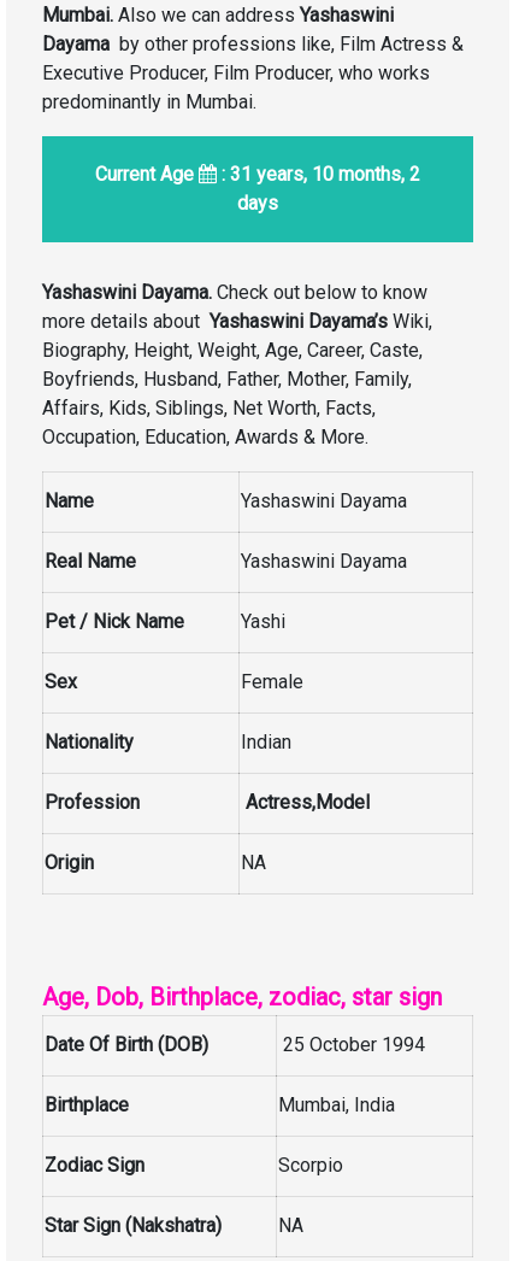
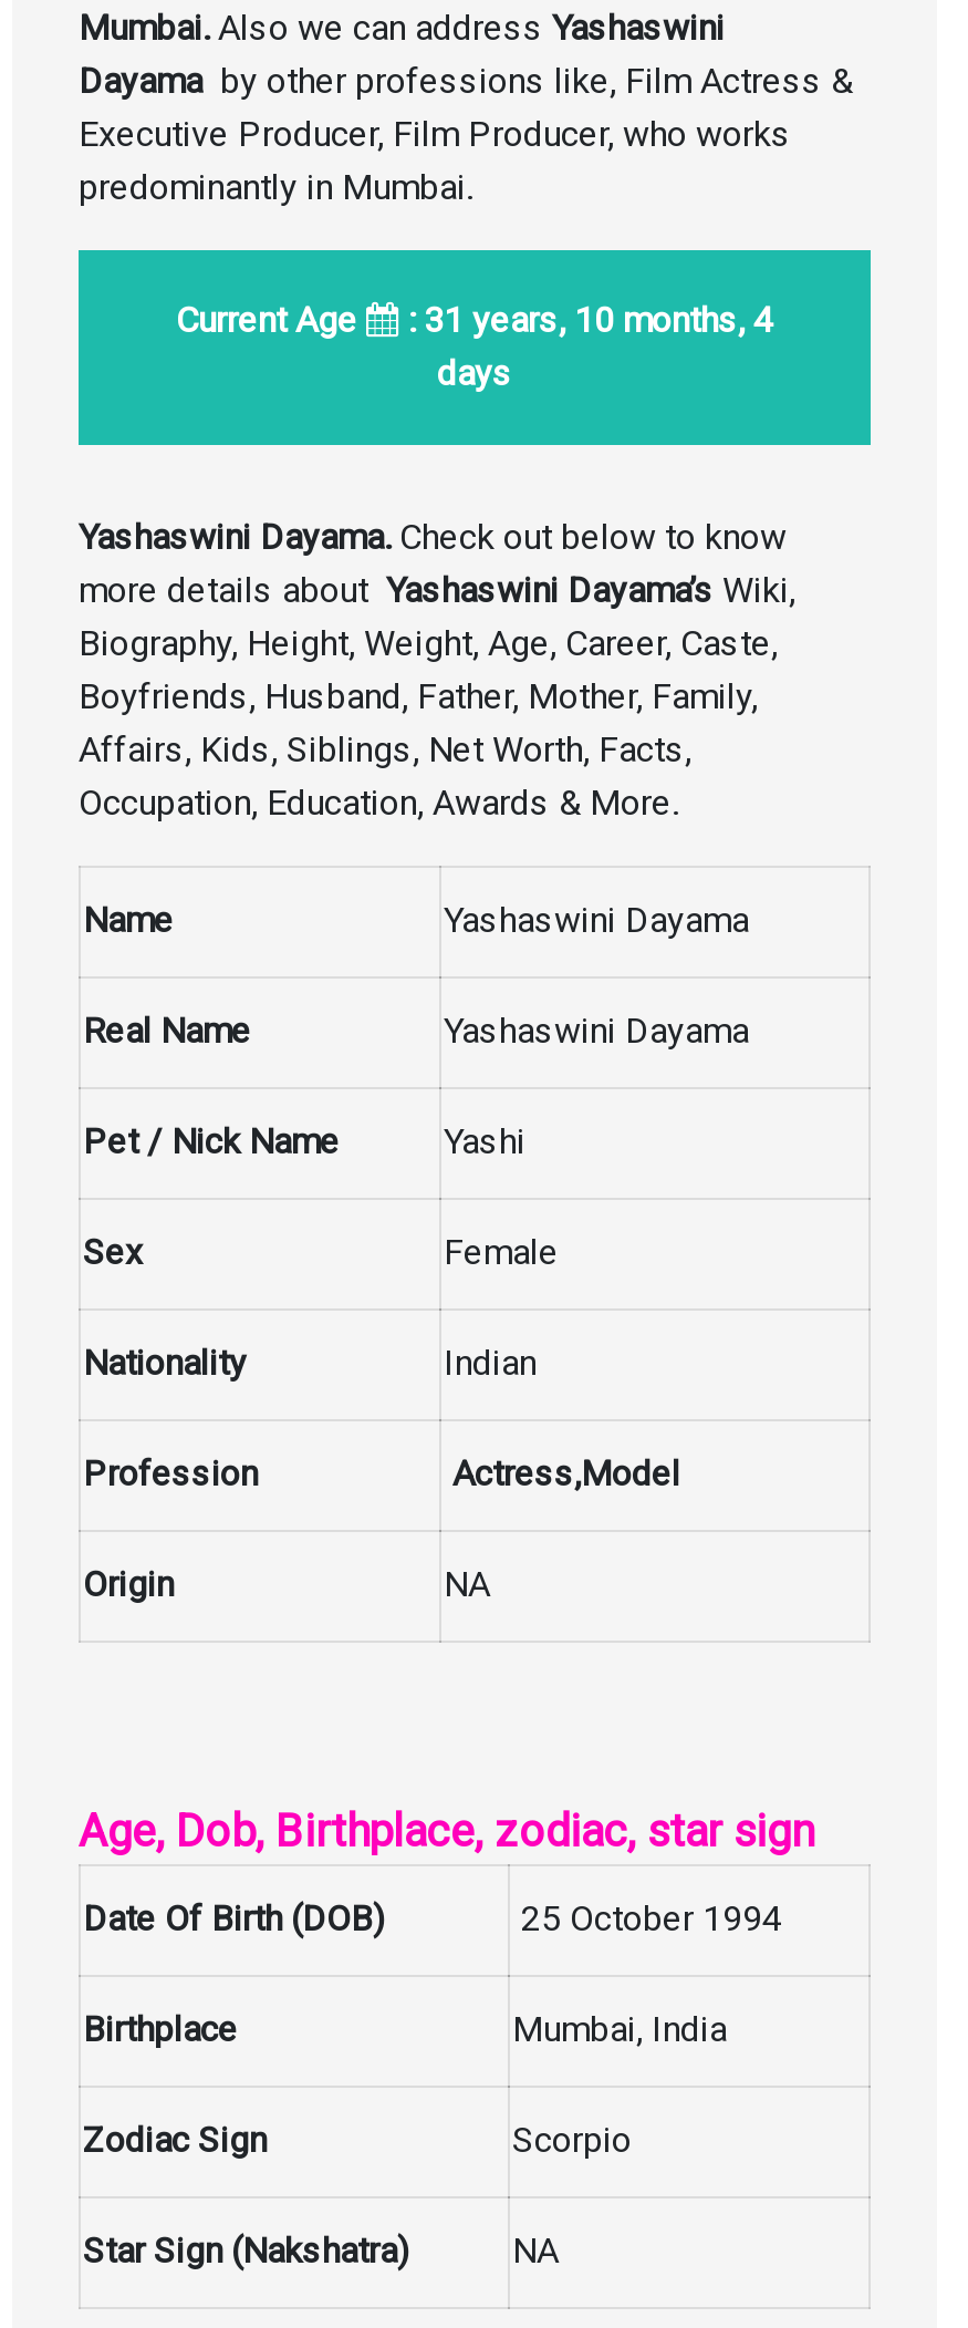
- Current Age : 31 years, 10 months, 2
+ Current Age : 31 years, 10 months, 4
